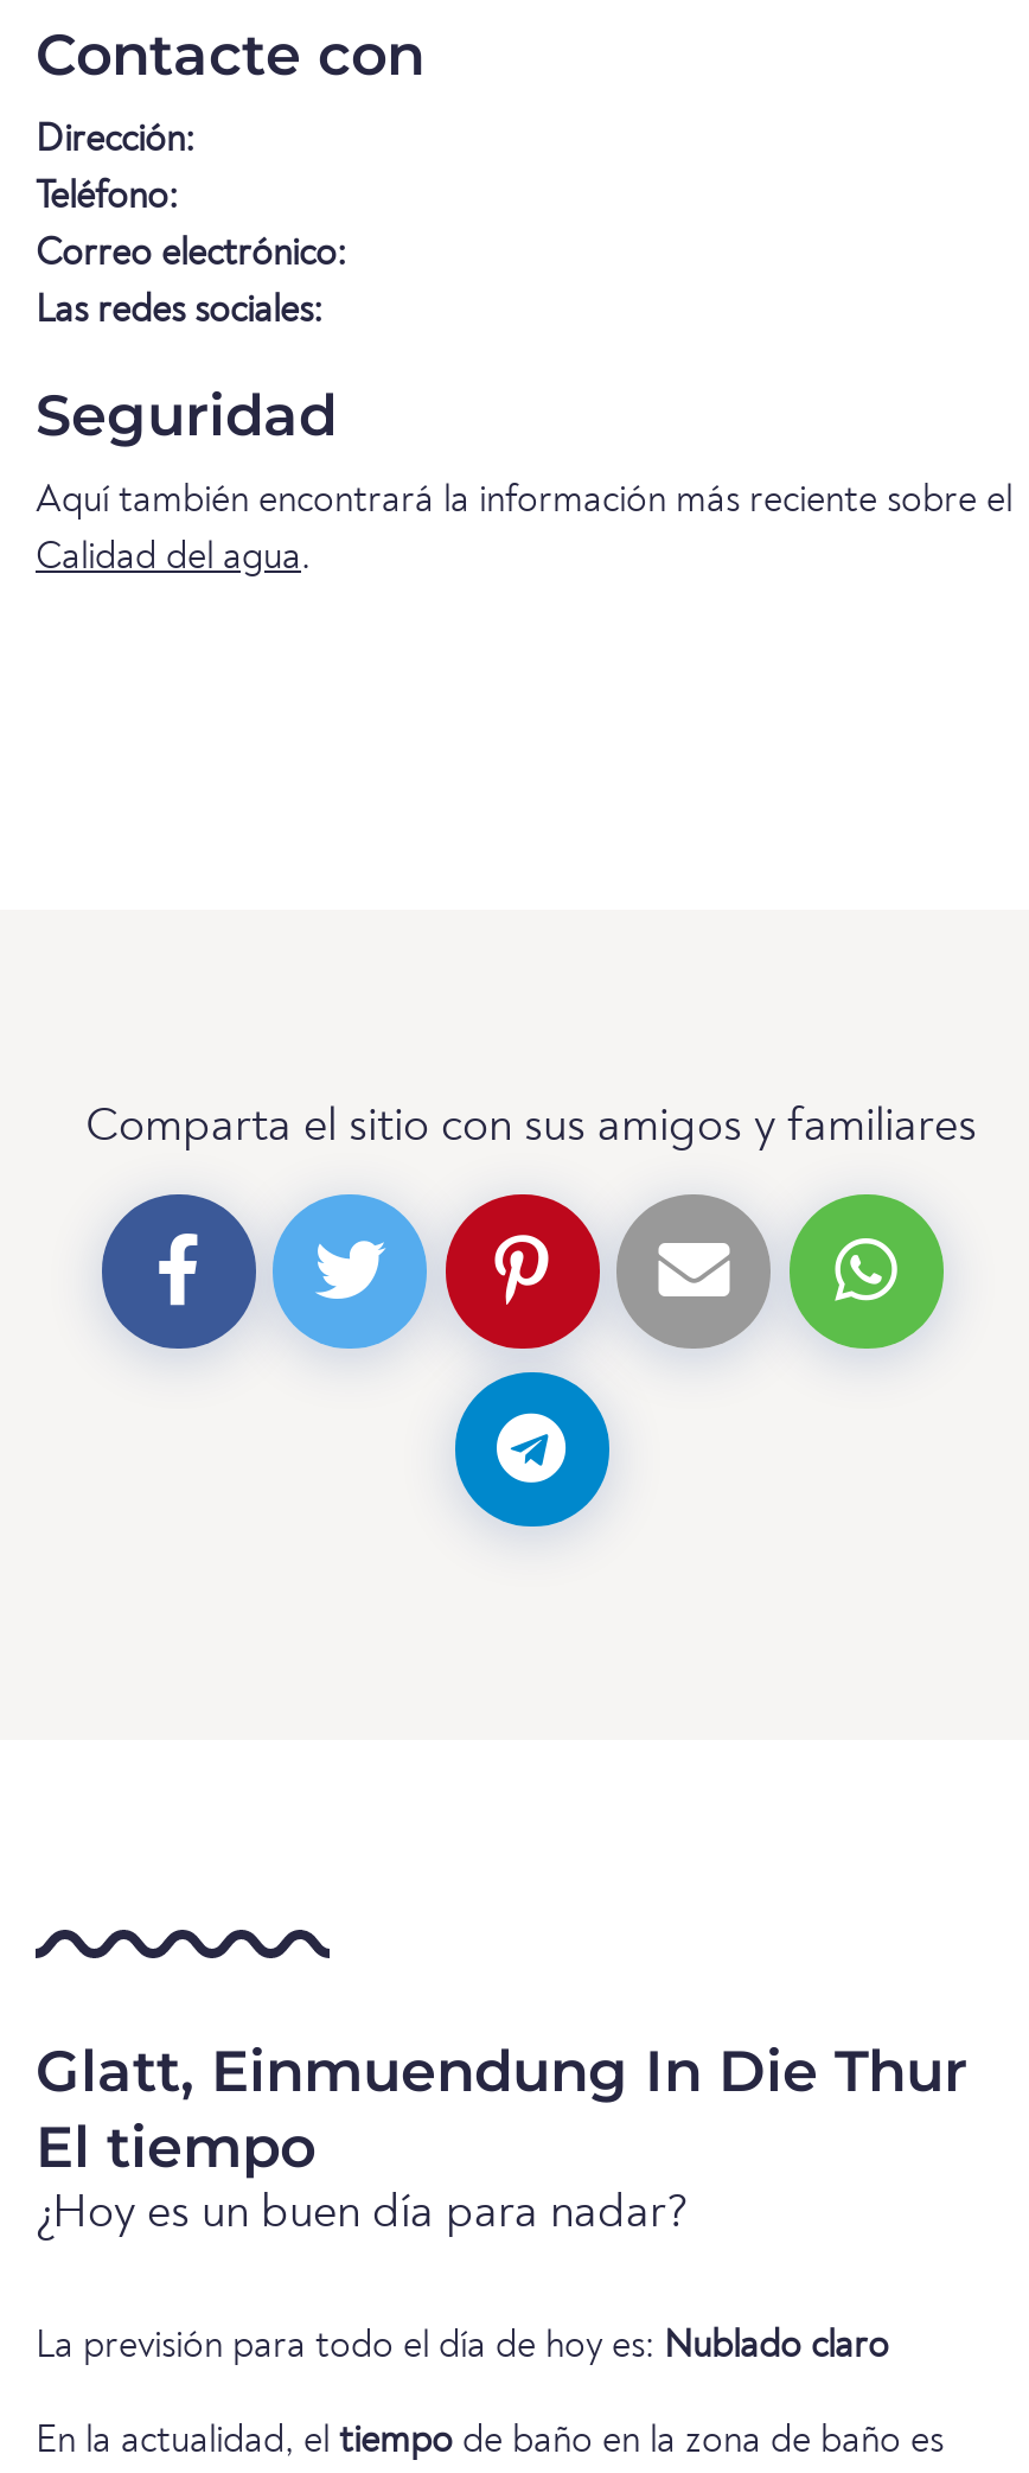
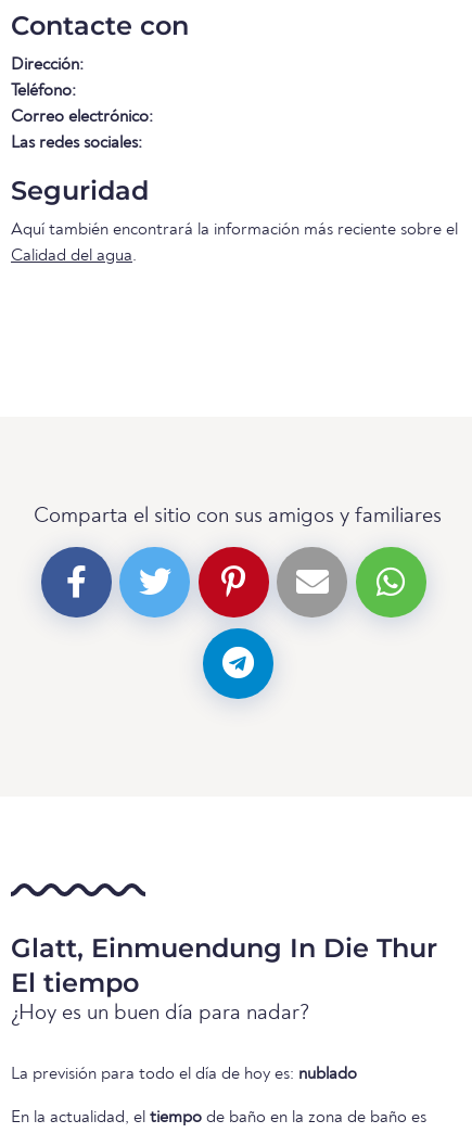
- La previsión para todo el día de hoy es: Nublado claro
+ La previsión para todo el día de hoy es: nublado
